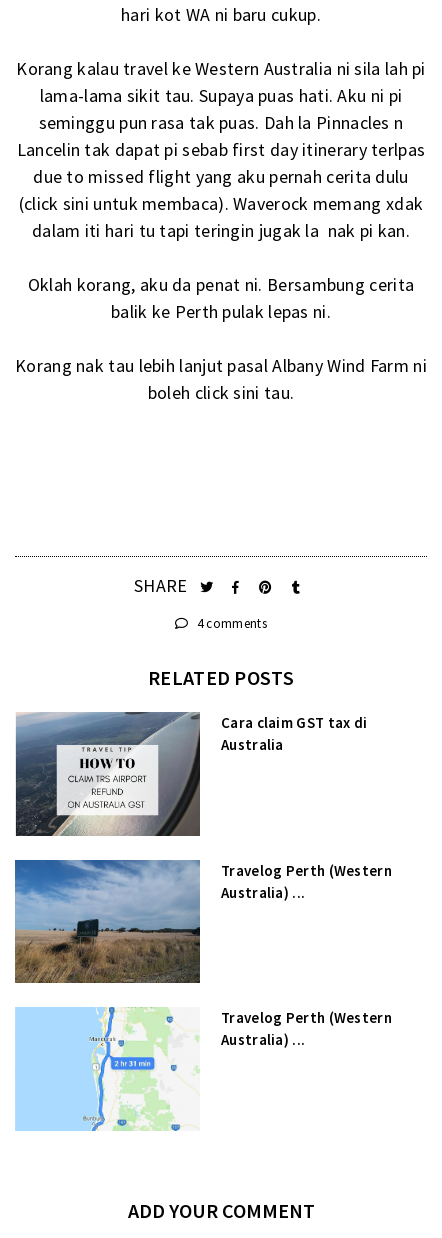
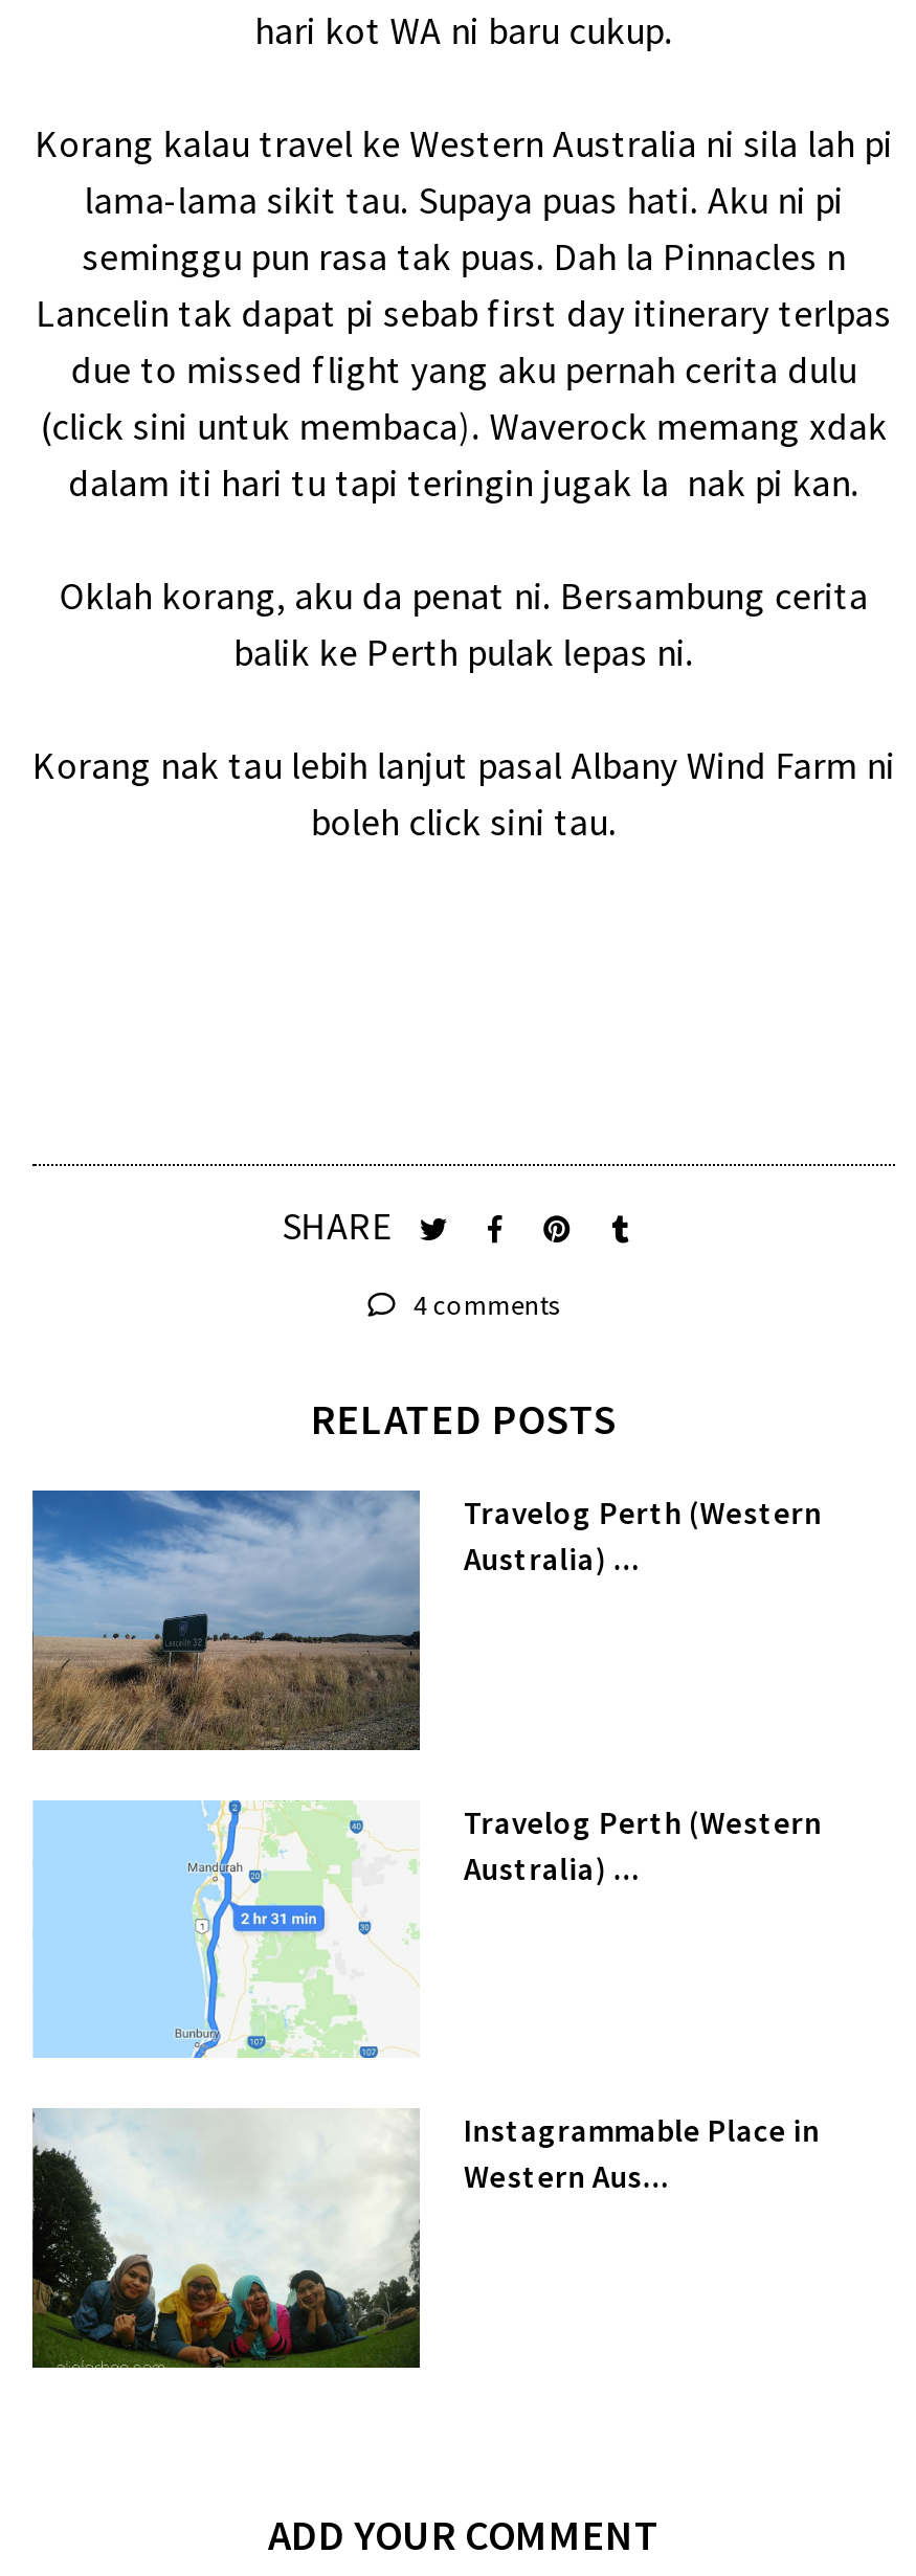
- [image]
- Cara claim GST tax di
- Australia

moved up: [image] | Travelog Perth (Western | Australia) ... | Travelog Perth (Western | Australia) ...

moved up: [image]

+ [image]
+ Instagrammable Place in
+ Western Aus...
